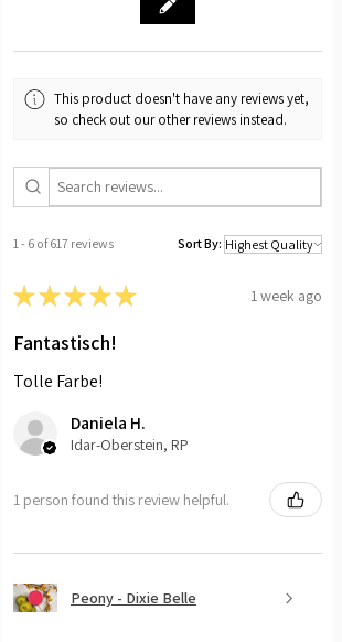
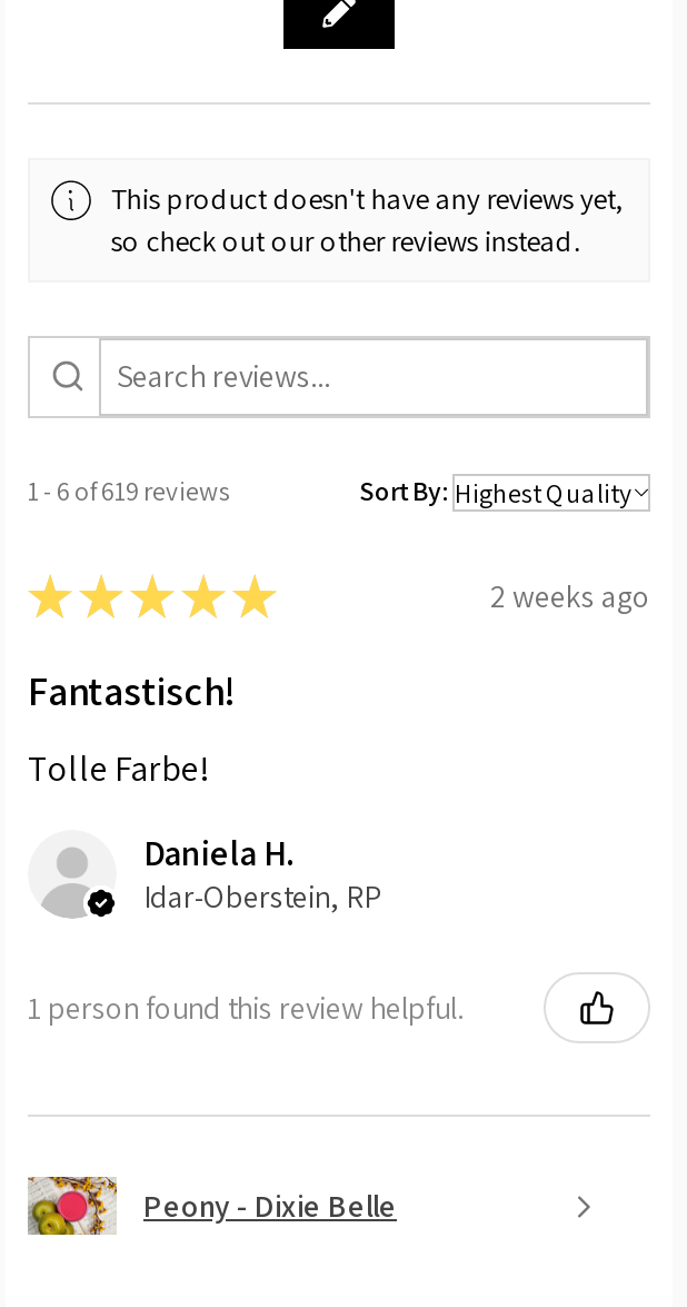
- 1 - 6 of 617 reviews
+ 1 - 6 of 619 reviews

- 1 week ago
+ 2 weeks ago
